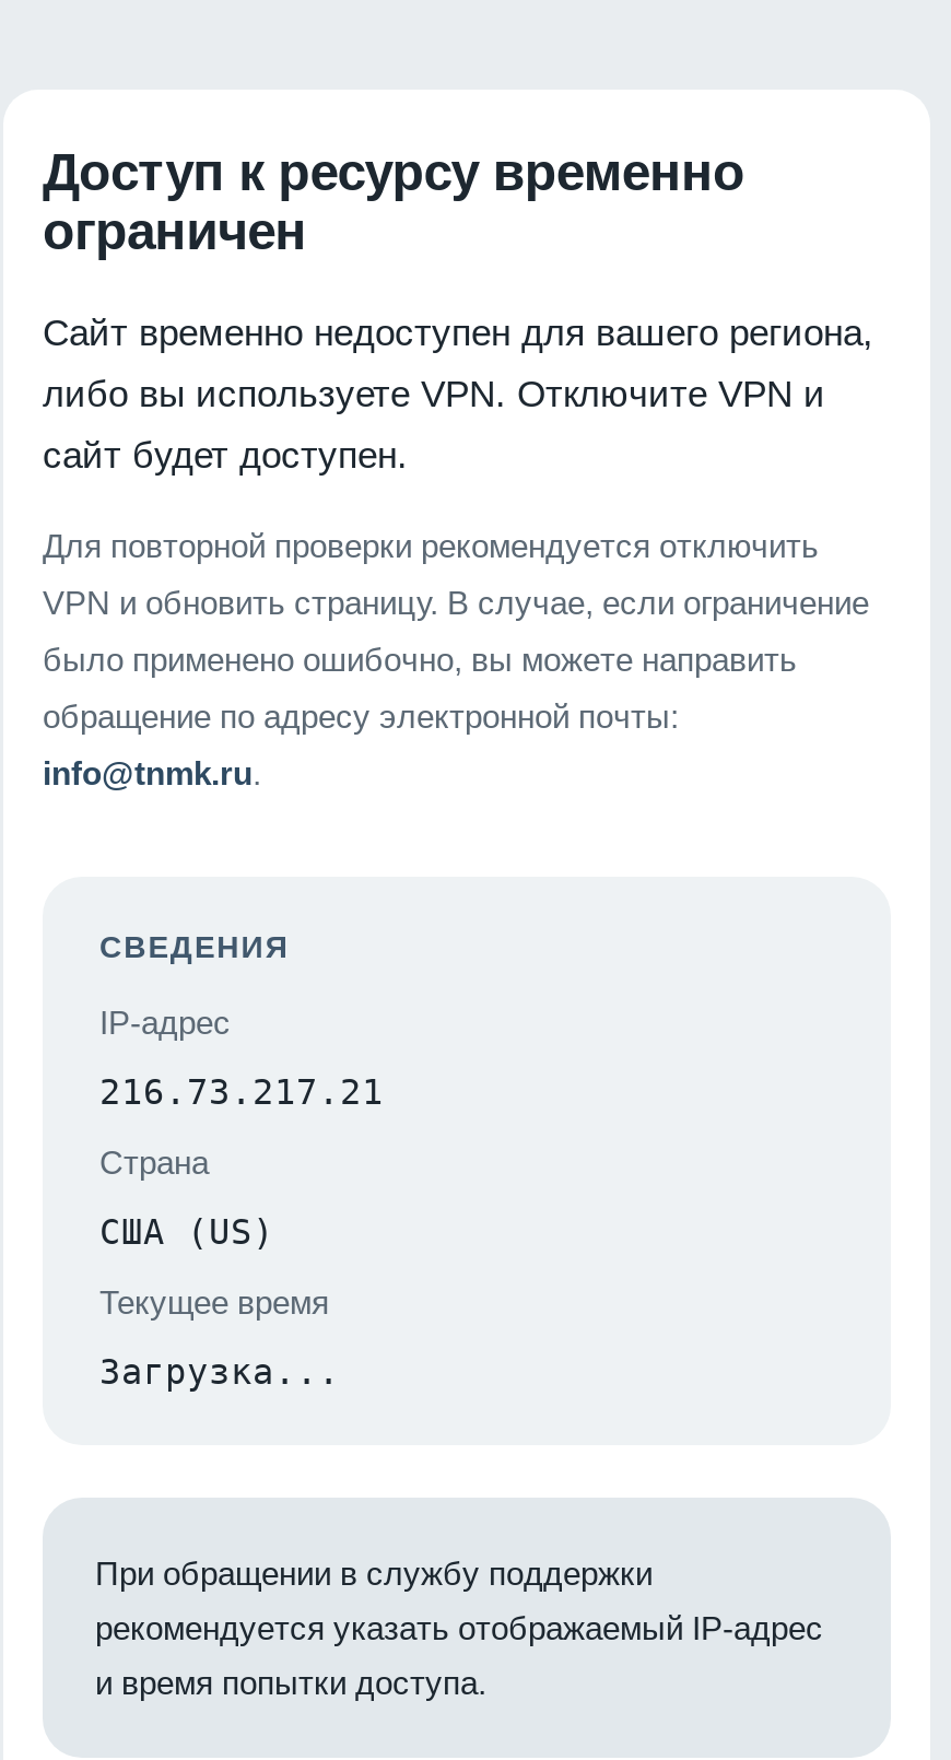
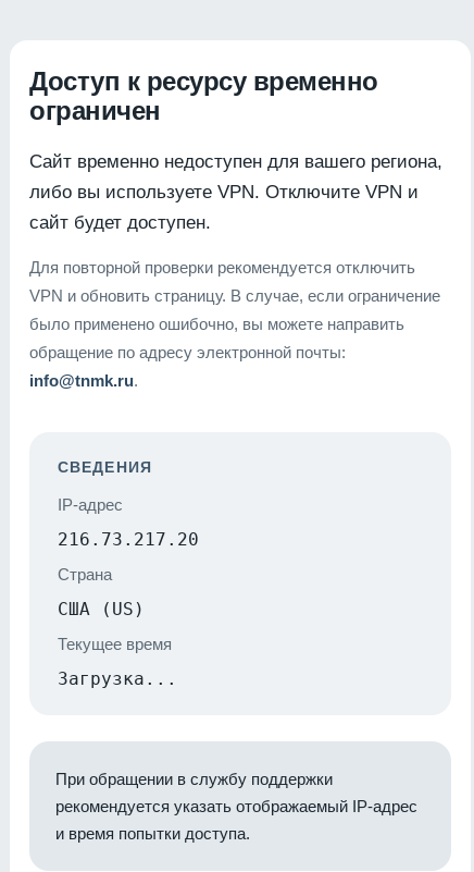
- 216.73.217.21
+ 216.73.217.20
